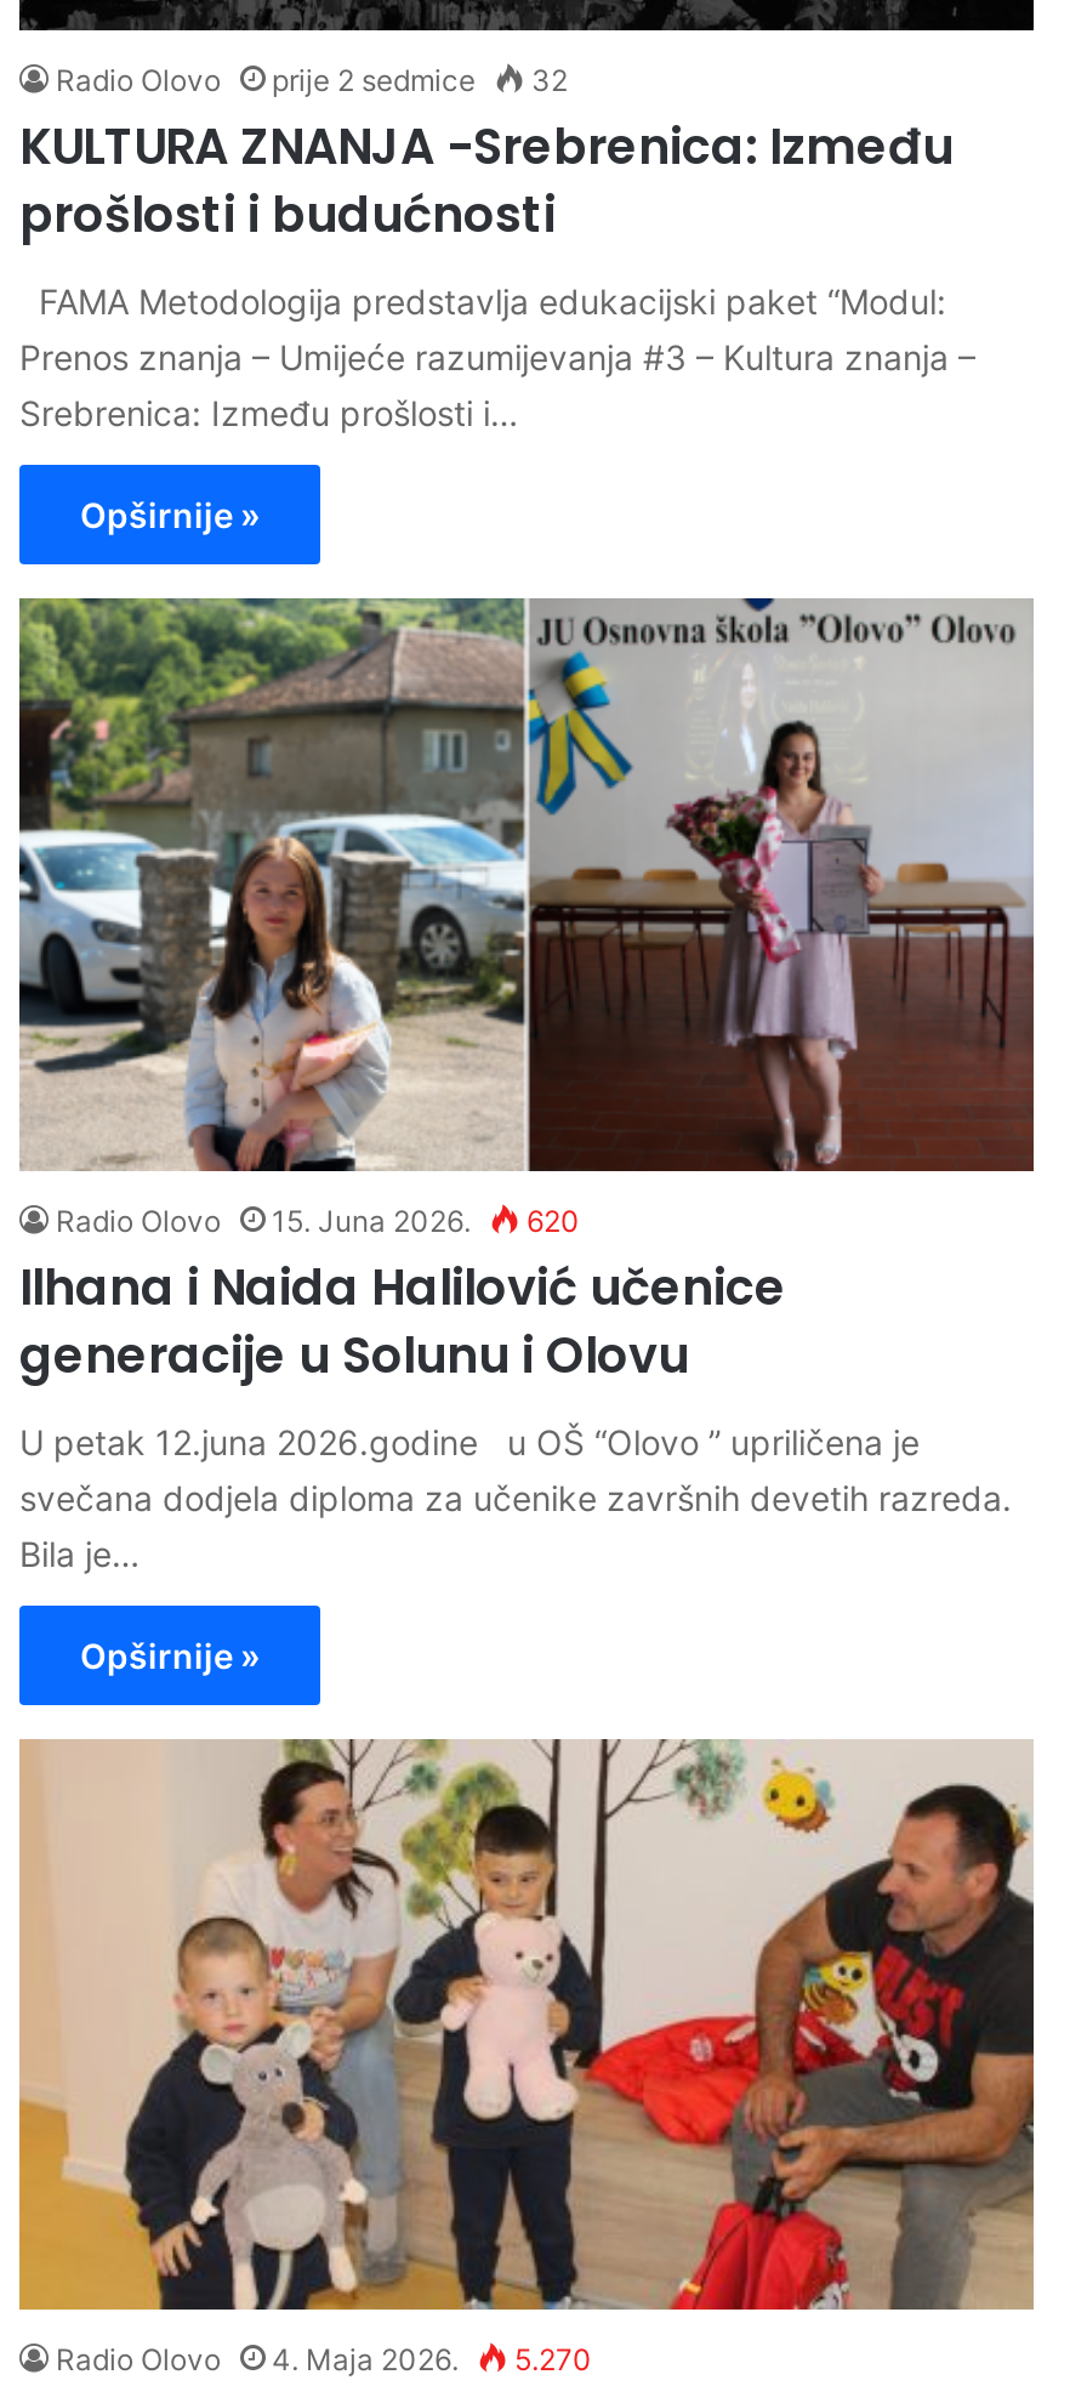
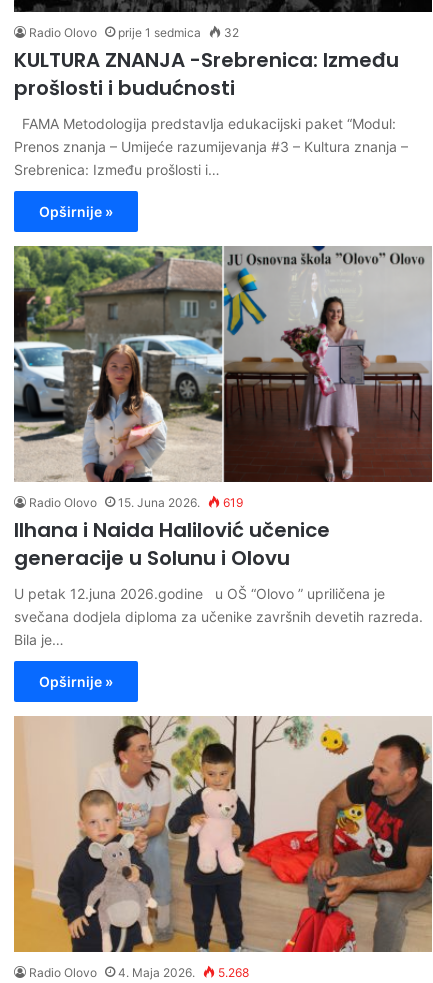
- prije 2 sedmice
+ prije 1 sedmica

- Radio Olovo 15. Juna 2026. 620
+ Radio Olovo 15. Juna 2026. 619

- Radio Olovo 4. Maja 2026. 5.270
+ Radio Olovo 4. Maja 2026. 5.268
